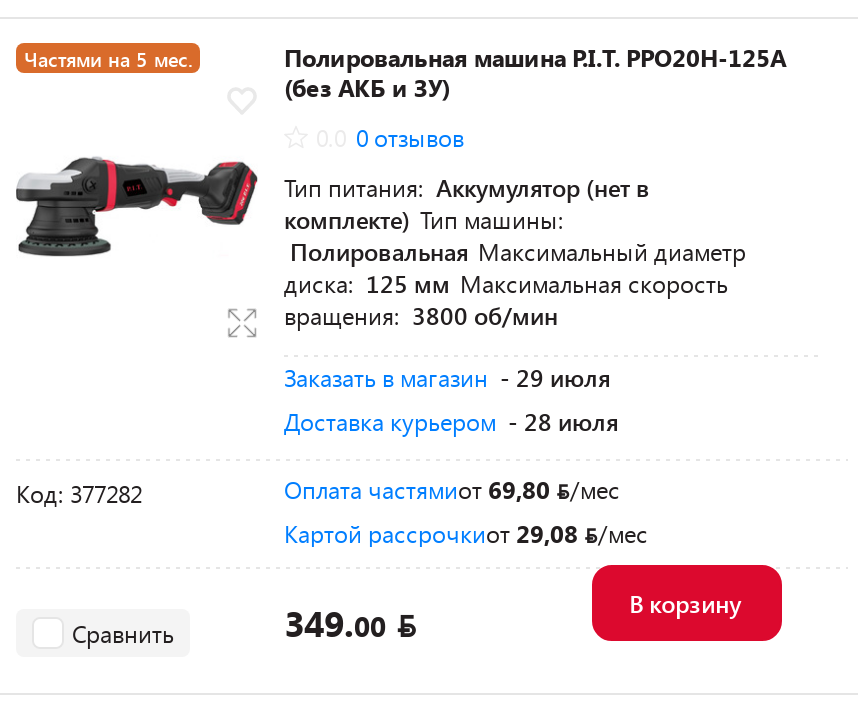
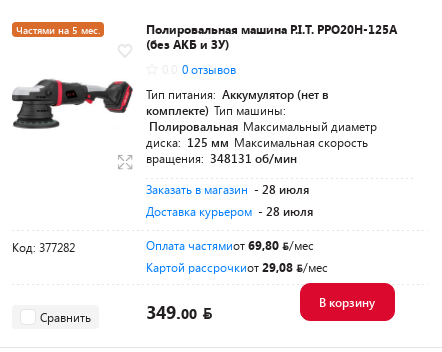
- вращения: 3800 об/мин
+ вращения: 348131 об/мин

- Заказать в магазин - 29 июля
+ Заказать в магазин - 28 июля
